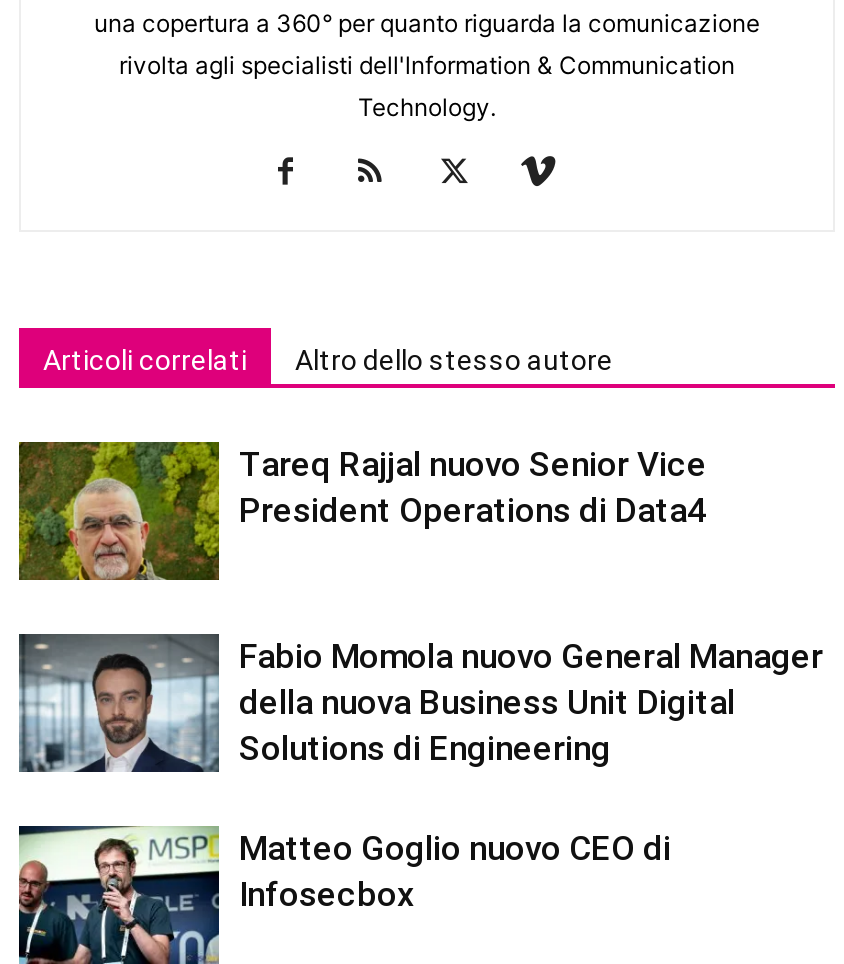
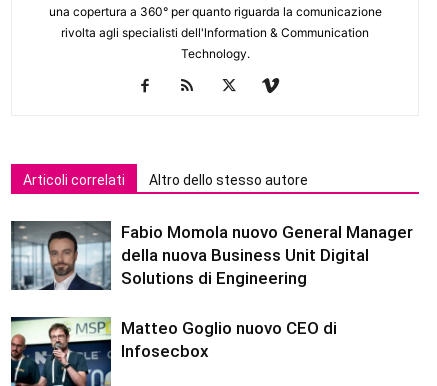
- [image]
- Tareq Rajjal nuovo Senior Vice
- President Operations di Data4
